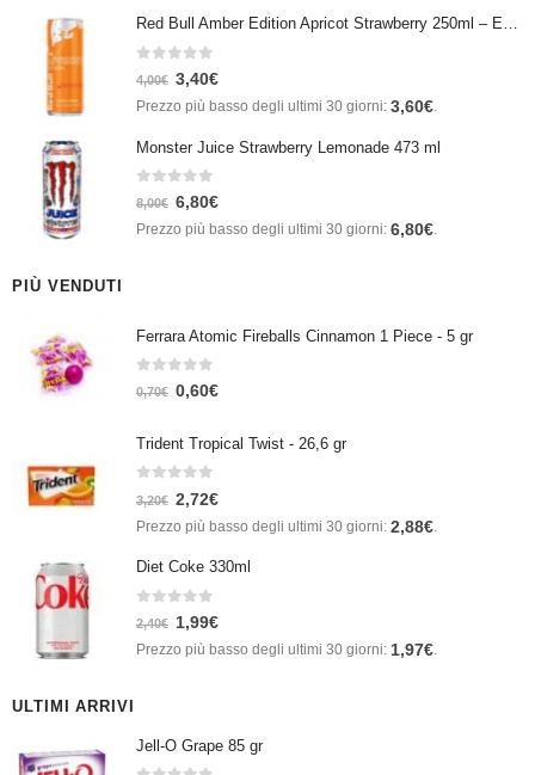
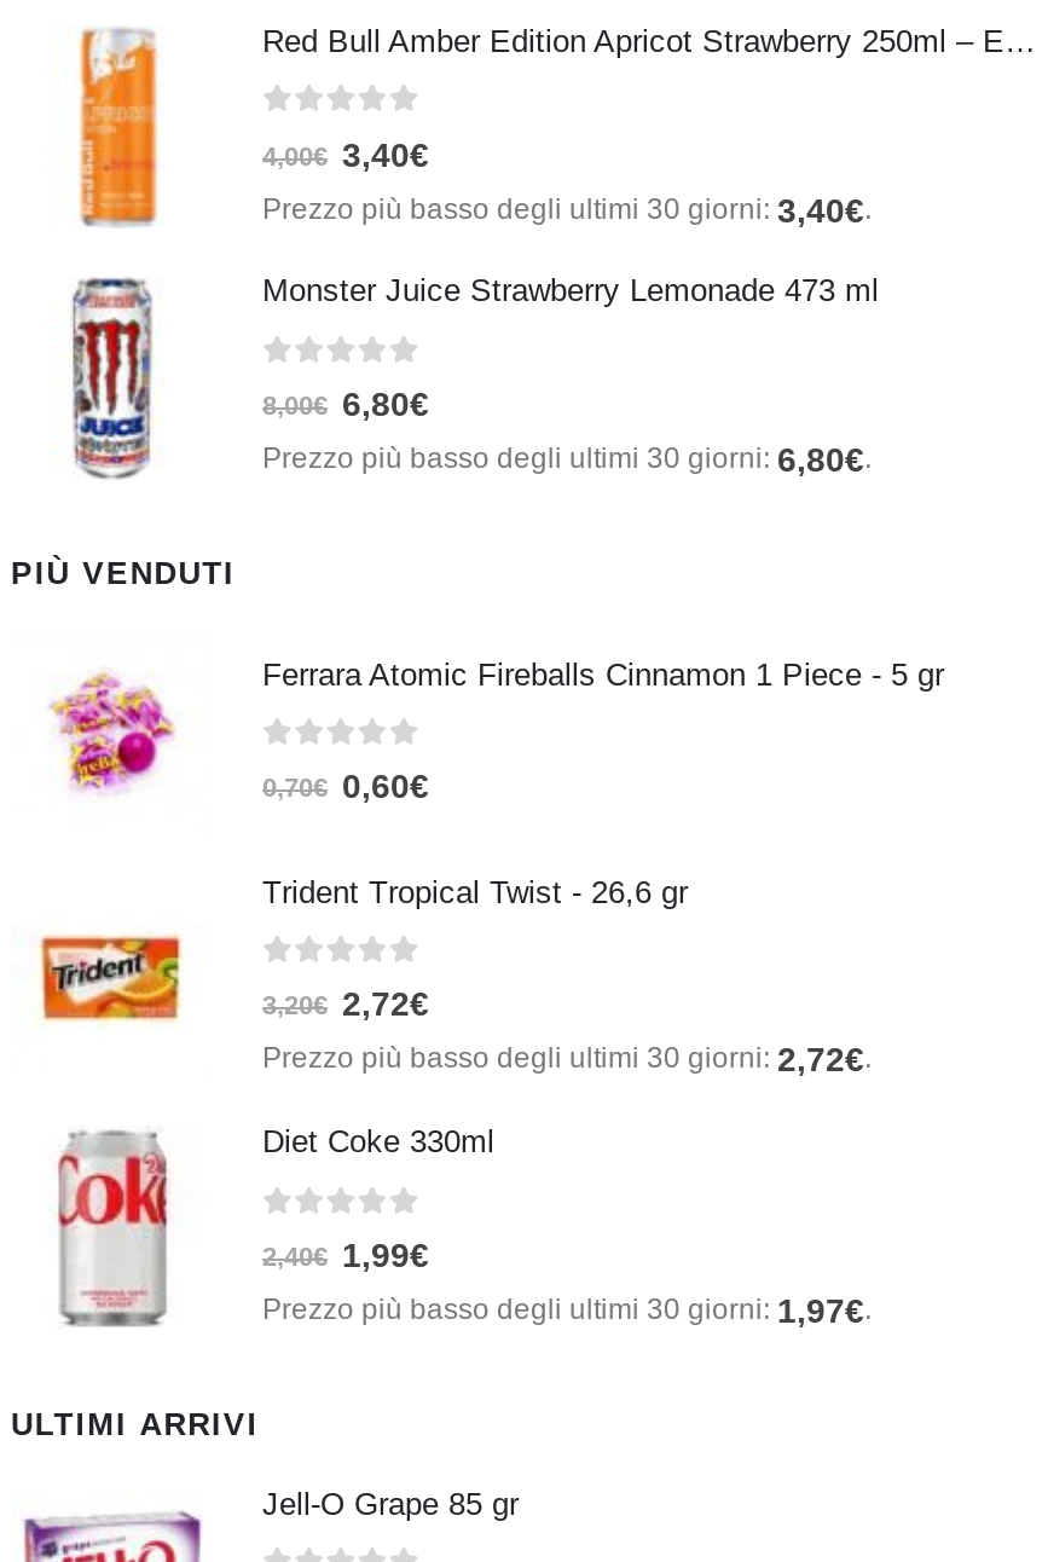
- Prezzo più basso degli ultimi 30 giorni: 3,60€.
+ Prezzo più basso degli ultimi 30 giorni: 3,40€.

- Prezzo più basso degli ultimi 30 giorni: 2,88€.
+ Prezzo più basso degli ultimi 30 giorni: 2,72€.
